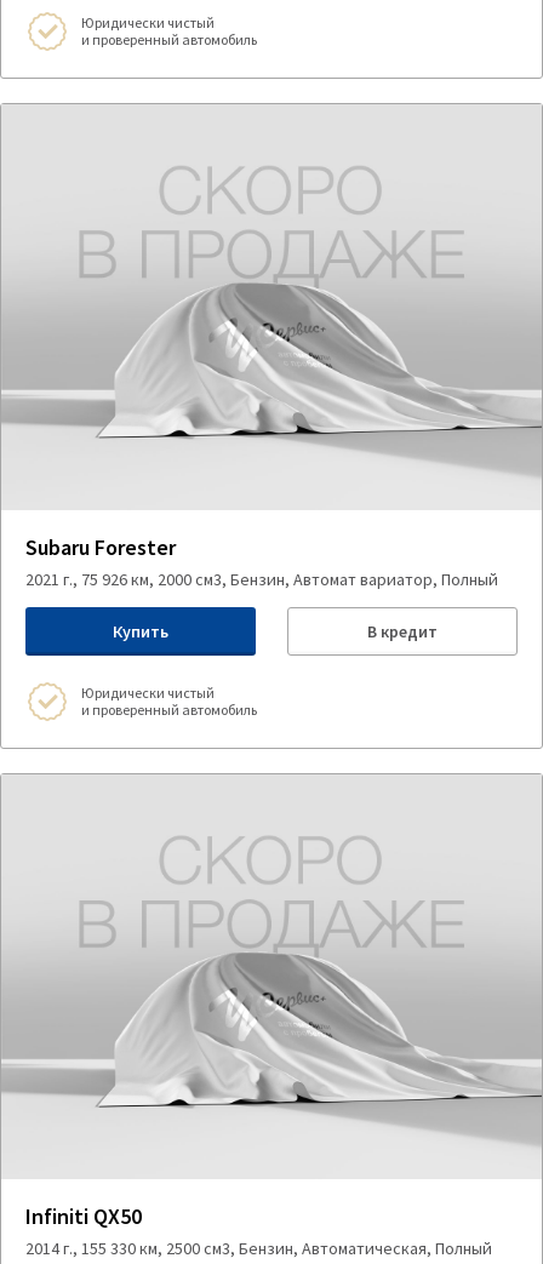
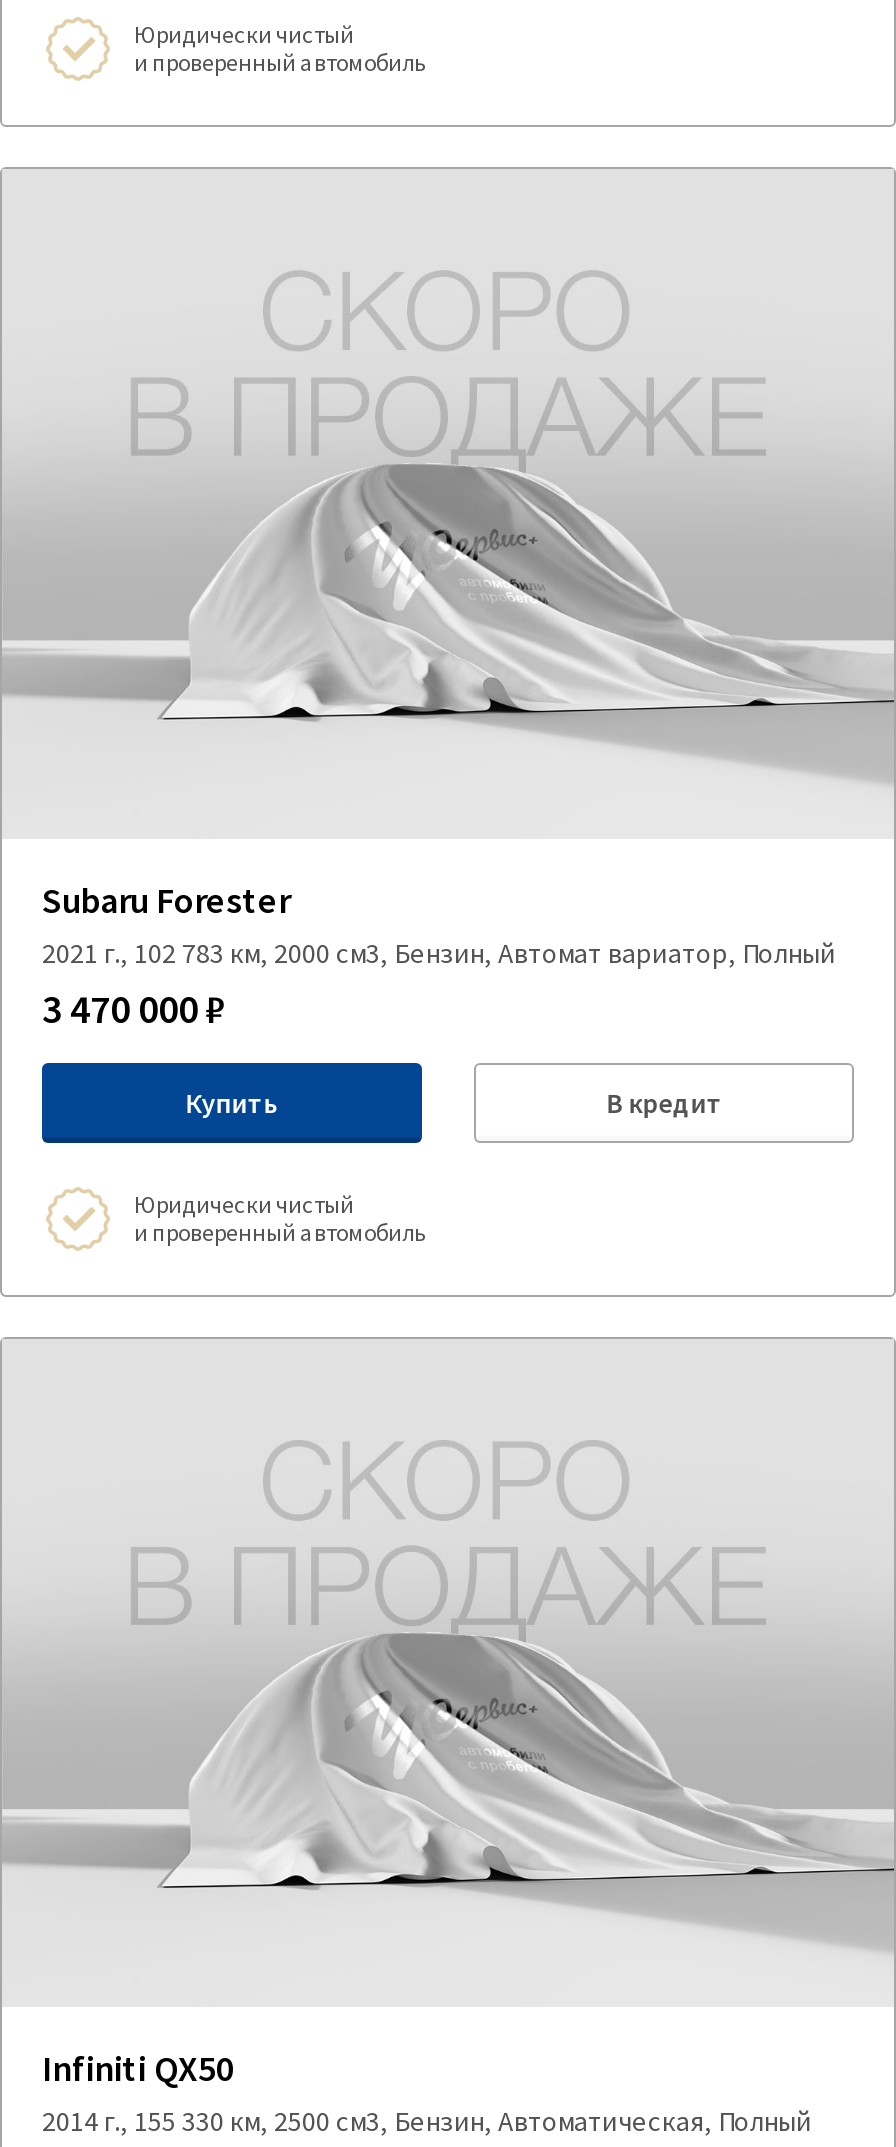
- 2021 г., 75 926 км, 2000 см3, Бензин, Автомат вариатор, Полный
+ 2021 г., 102 783 км, 2000 см3, Бензин, Автомат вариатор, Полный
+ 3 470 000 ₽
